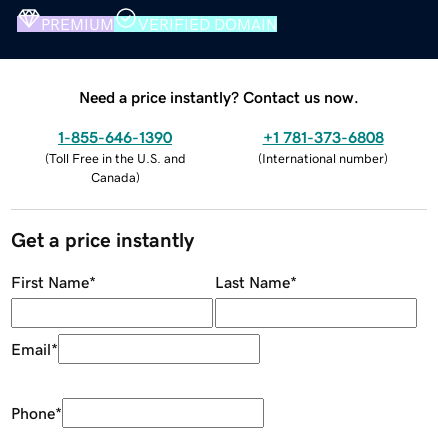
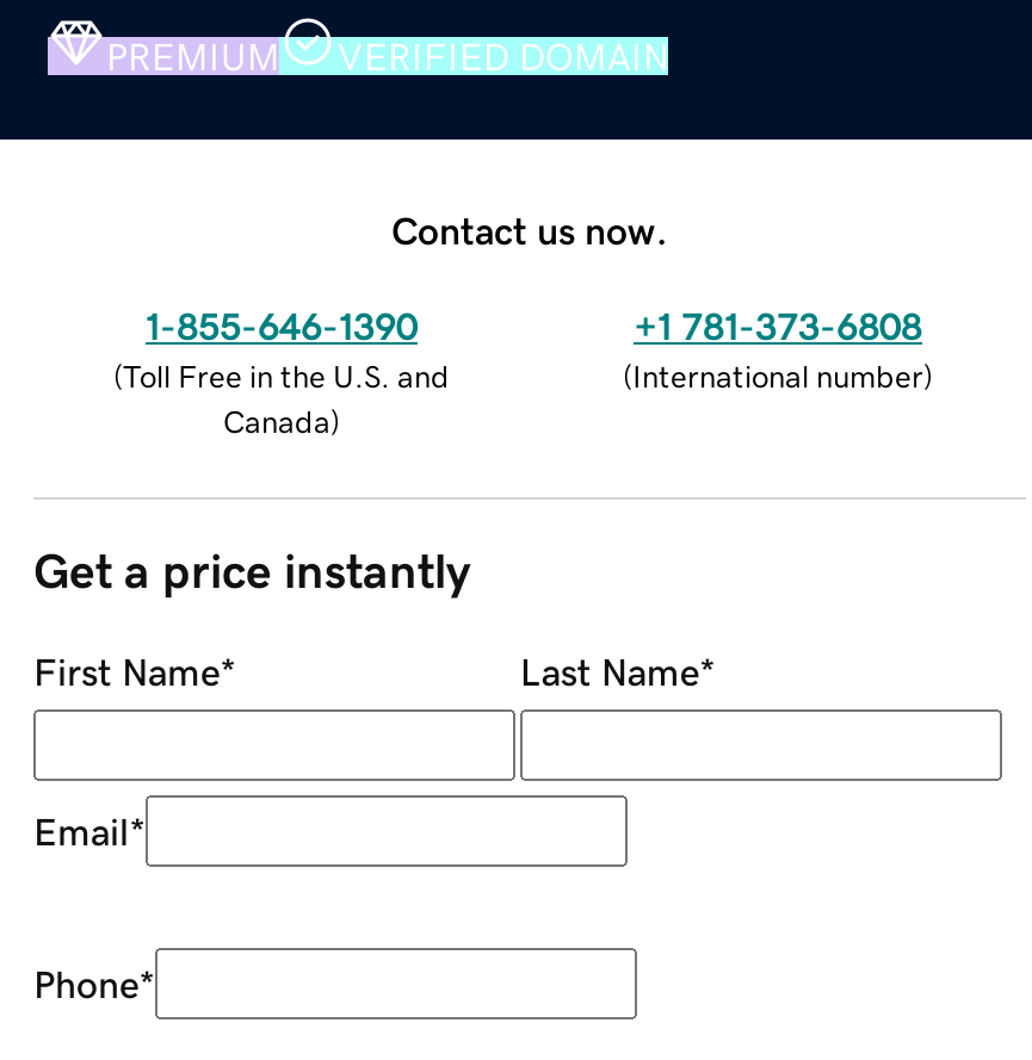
- Need a price instantly? Contact us now.
+ Contact us now.
